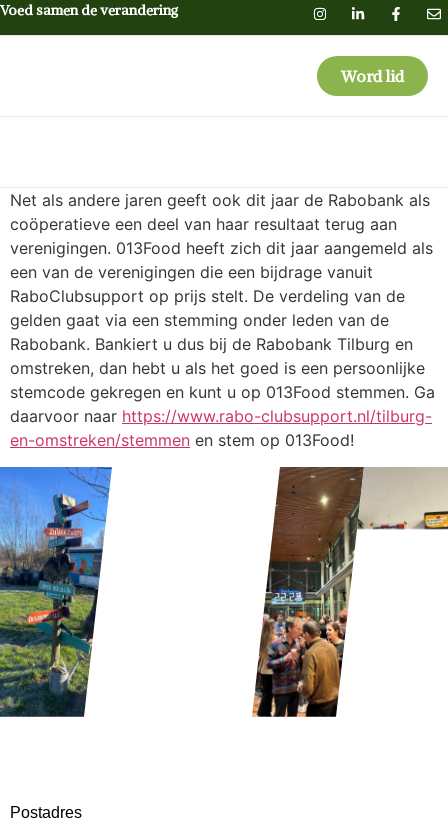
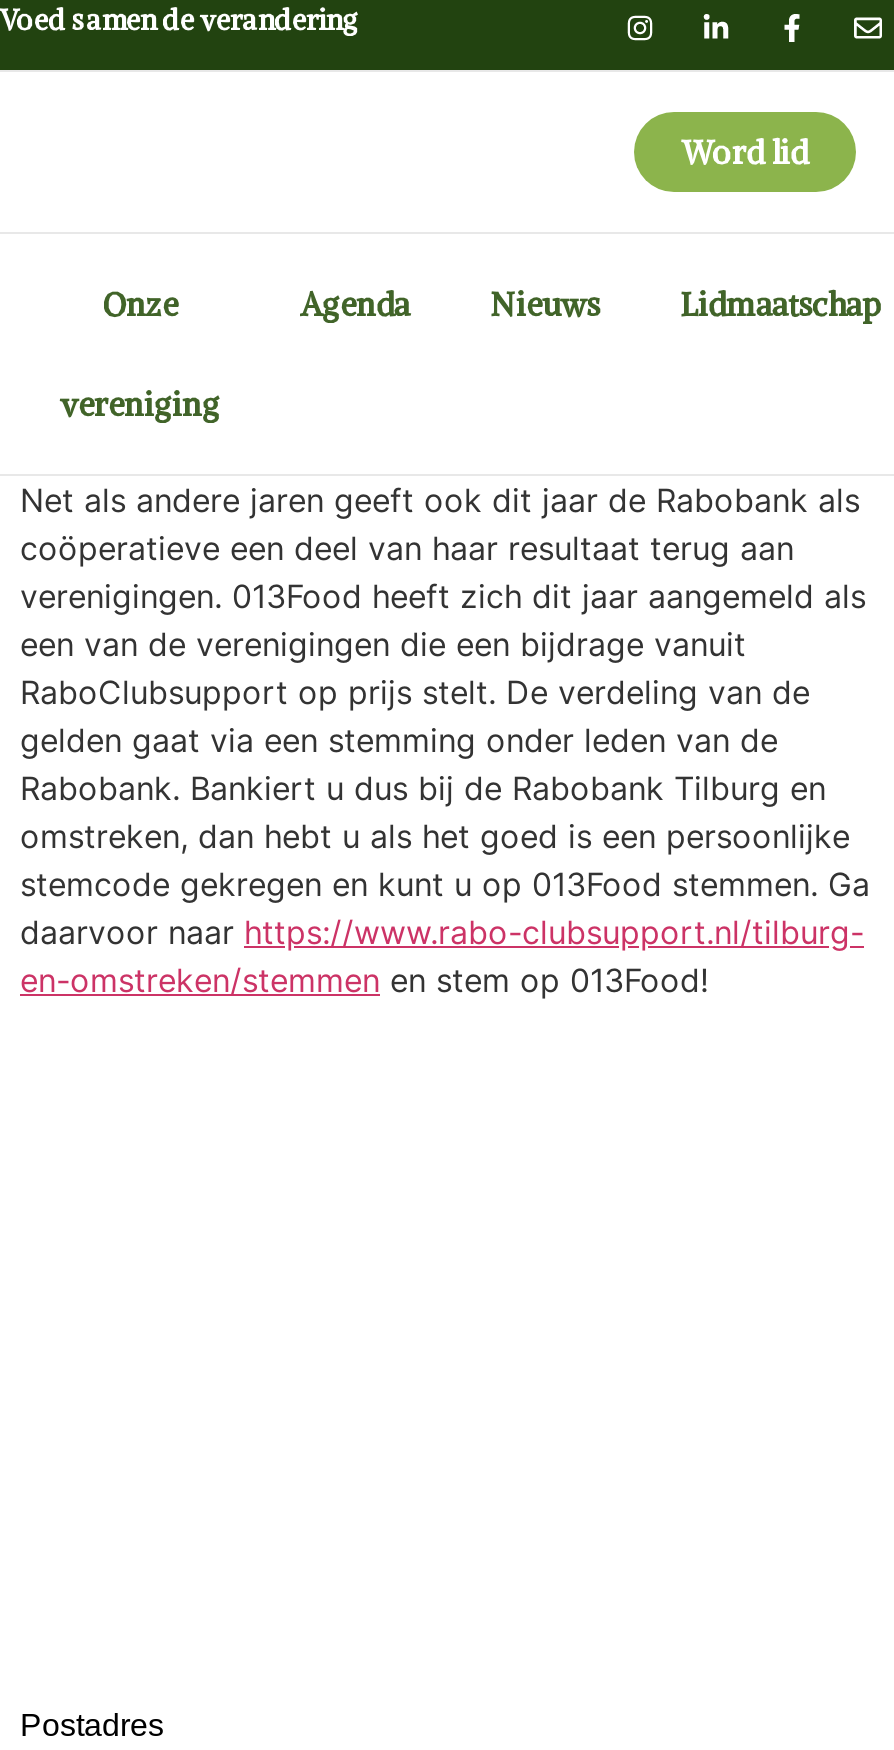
+ Onze
+ vereniging

+ Agenda
+ Nieuws
+ Lidmaatschap

- [image]

- [image]
